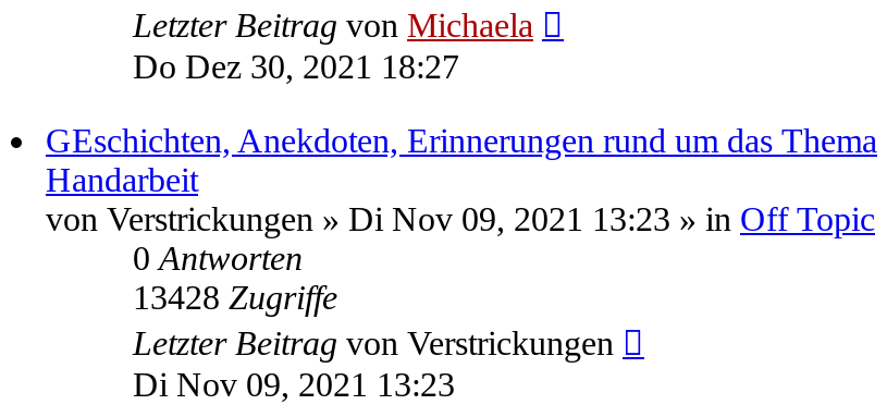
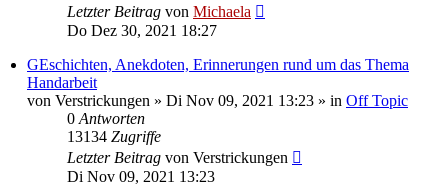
- 13428 Zugriffe
+ 13134 Zugriffe
